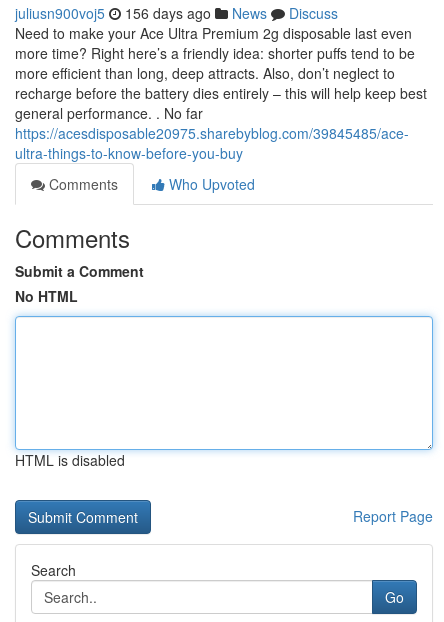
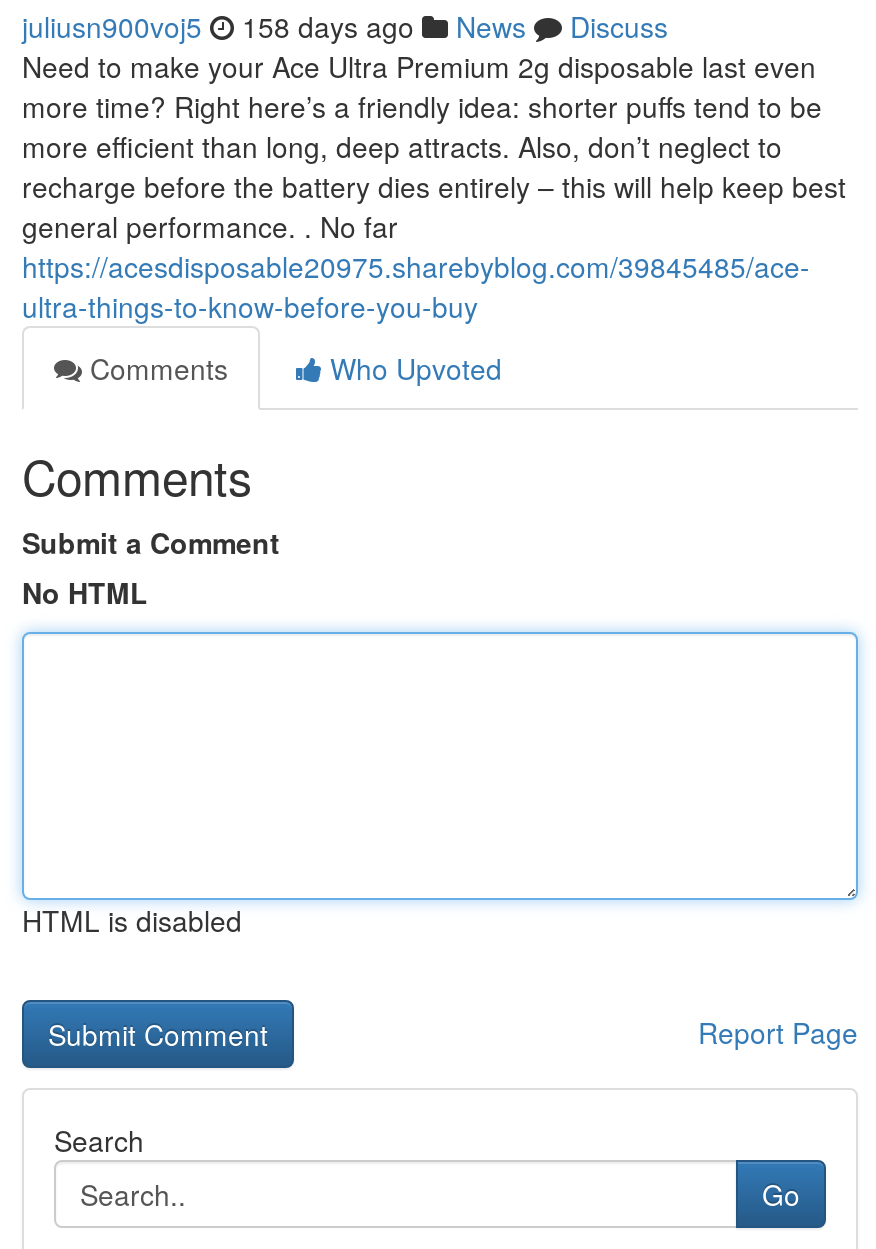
- juliusn900voj5 156 days ago News Discuss
+ juliusn900voj5 158 days ago News Discuss
